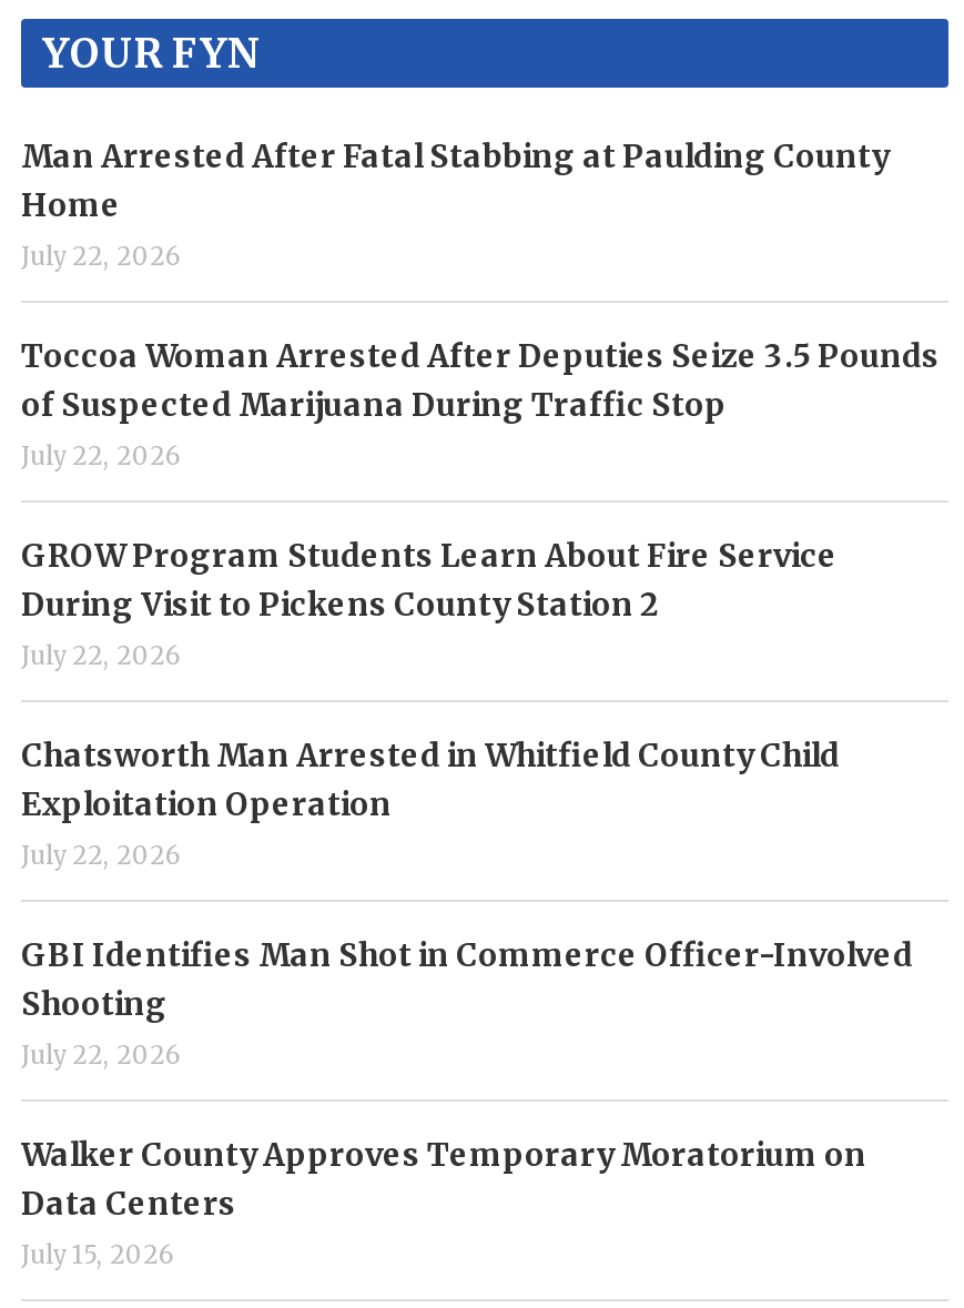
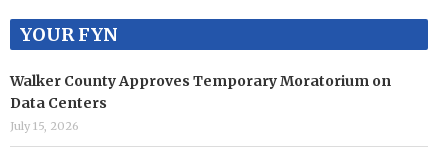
- Man Arrested After Fatal Stabbing at Paulding County
- Home
- July 22, 2026
- Toccoa Woman Arrested After Deputies Seize 3.5 Pounds
- of Suspected Marijuana During Traffic Stop
- July 22, 2026
- GROW Program Students Learn About Fire Service
- During Visit to Pickens County Station 2
- July 22, 2026
- Chatsworth Man Arrested in Whitfield County Child
- Exploitation Operation
- July 22, 2026
- GBI Identifies Man Shot in Commerce Officer-Involved
- Shooting
- July 22, 2026
